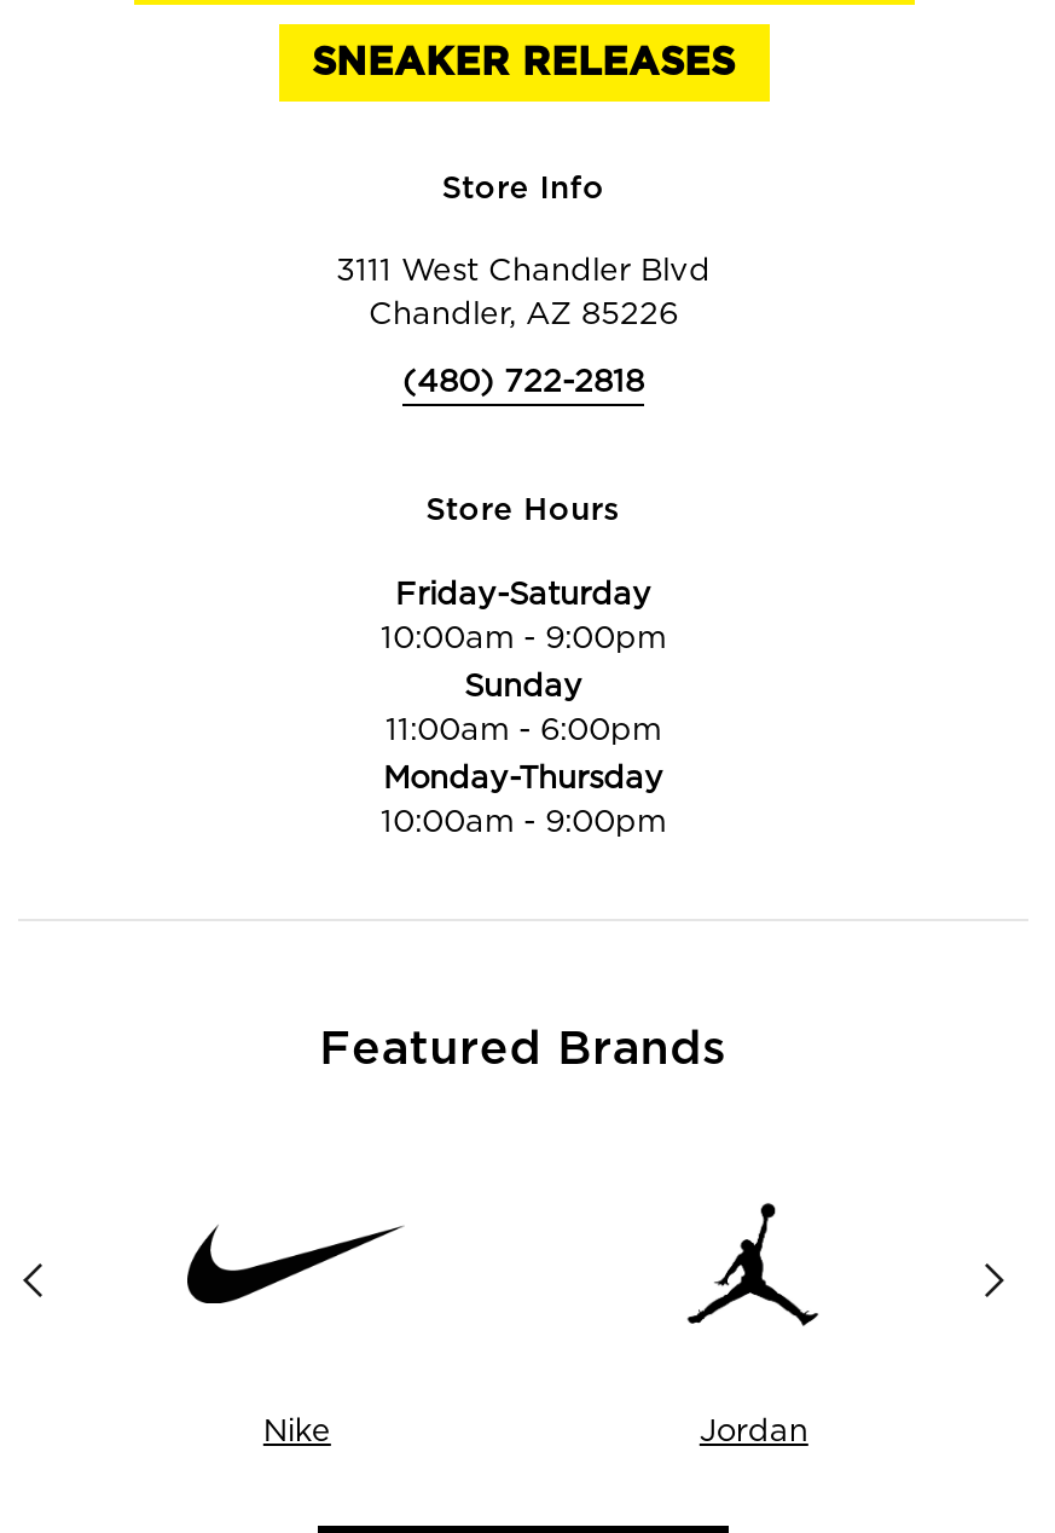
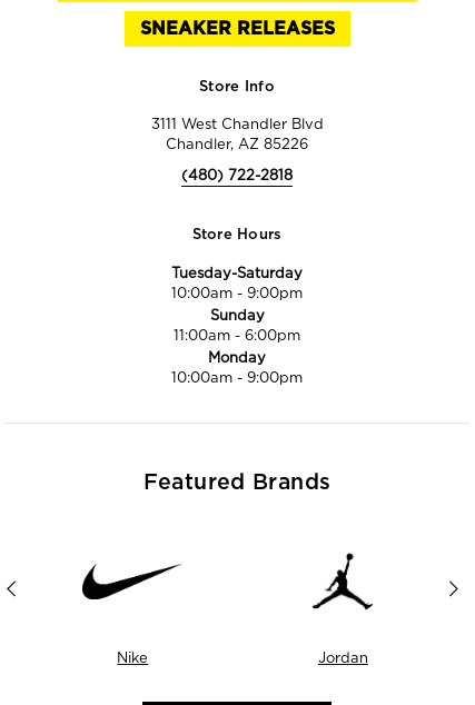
- Friday-Saturday
+ Tuesday-Saturday

- Monday-Thursday
+ Monday
